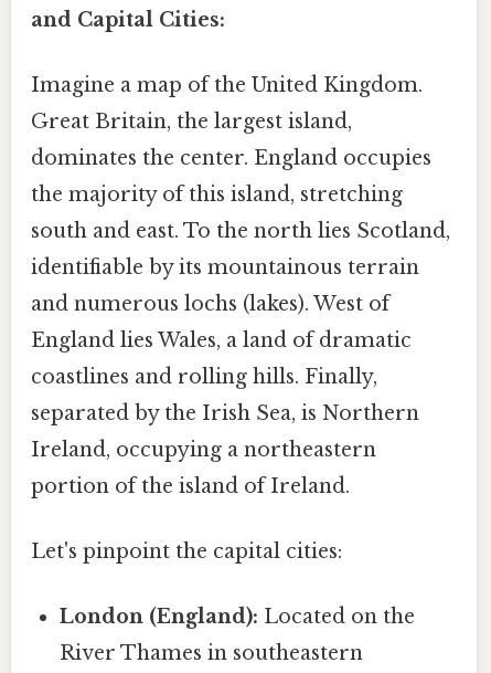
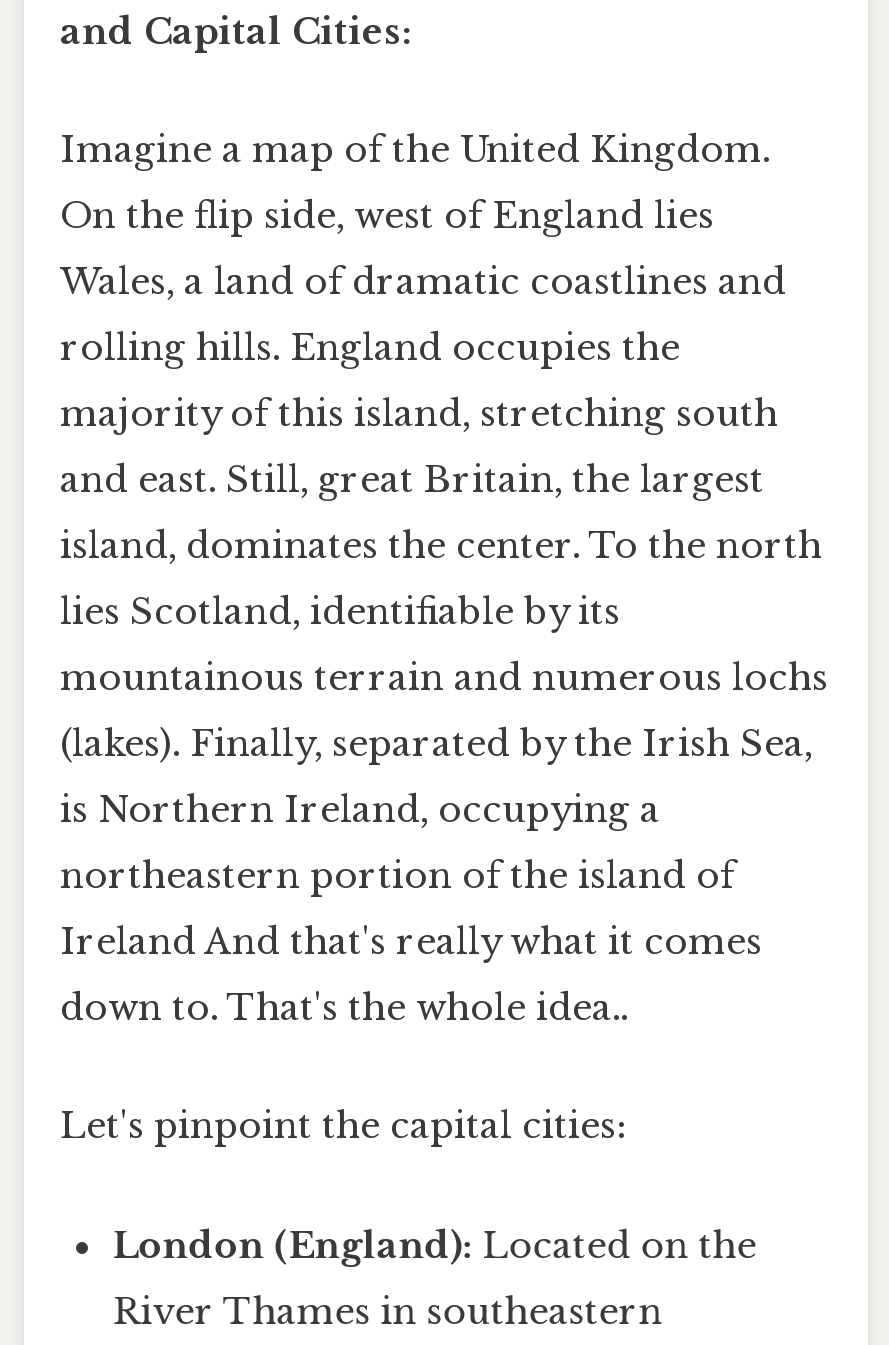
- Great Britain, the largest island,
- dominates the center. England occupies
- the majority of this island, stretching
- south and east. To the north lies Scotland,
- identifiable by its mountainous terrain
- and numerous lochs (lakes). West of
- England lies Wales, a land of dramatic
- coastlines and rolling hills. Finally,
- separated by the Irish Sea, is Northern
- Ireland, occupying a northeastern
- portion of the island of Ireland.
+ On the flip side, west of England lies
+ Wales, a land of dramatic coastlines and
+ rolling hills. England occupies the
+ majority of this island, stretching south
+ and east. Still, great Britain, the largest
+ island, dominates the center. To the north
+ lies Scotland, identifiable by its
+ mountainous terrain and numerous lochs
+ (lakes). Finally, separated by the Irish Sea,
+ is Northern Ireland, occupying a
+ northeastern portion of the island of
+ Ireland And that's really what it comes
+ down to. That's the whole idea..
